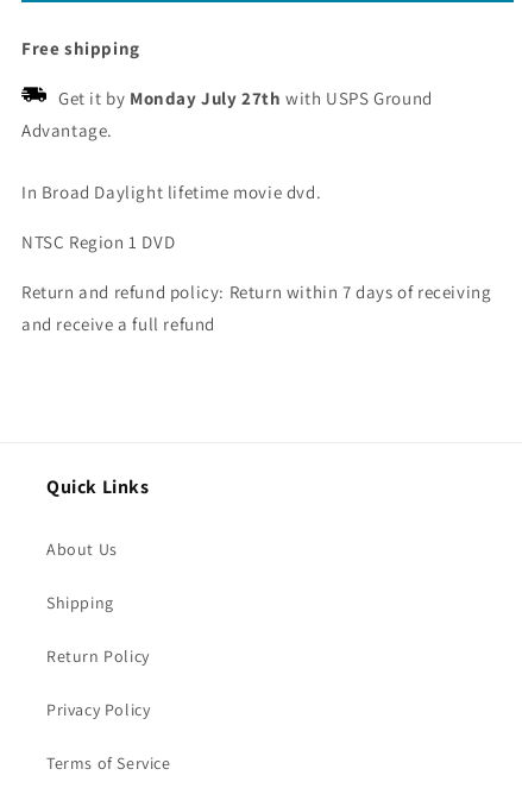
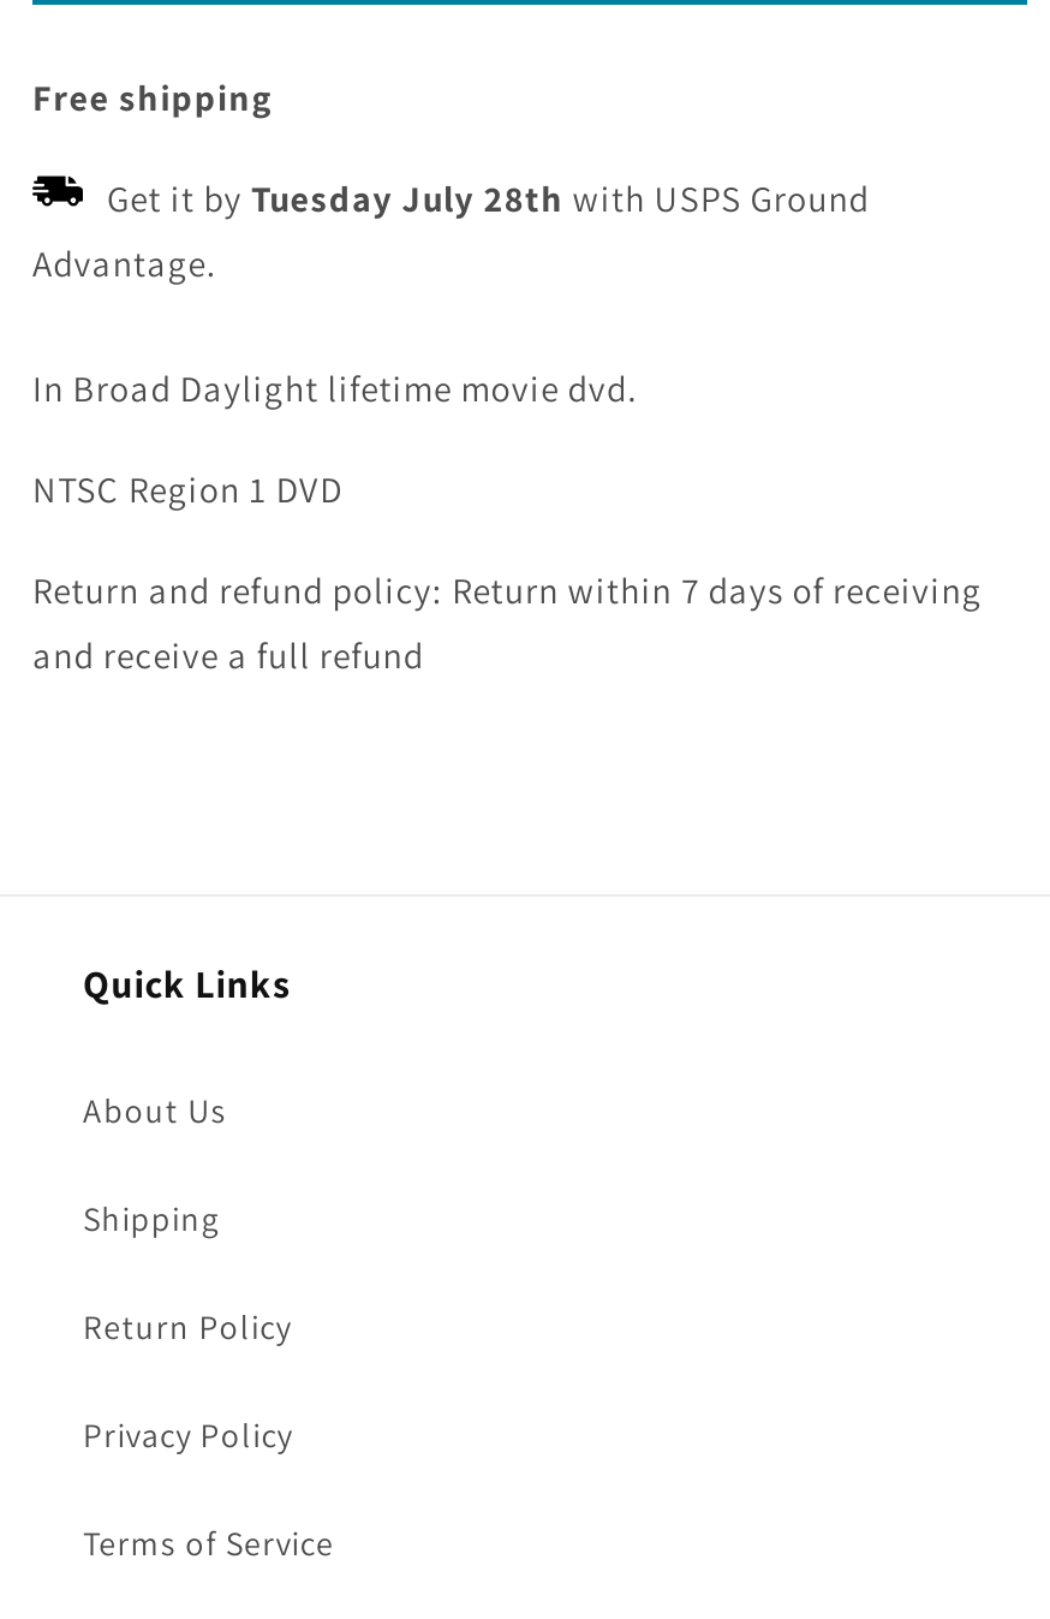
- Get it by Monday July 27th with USPS Ground
+ Get it by Tuesday July 28th with USPS Ground
